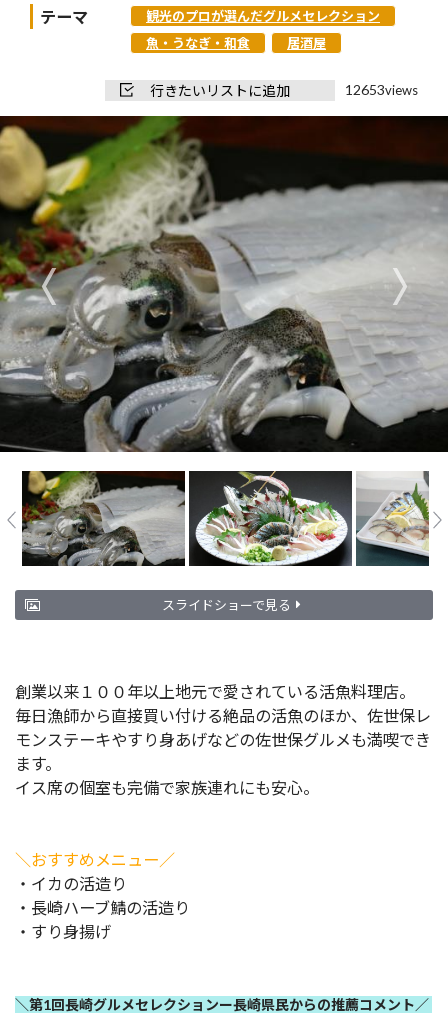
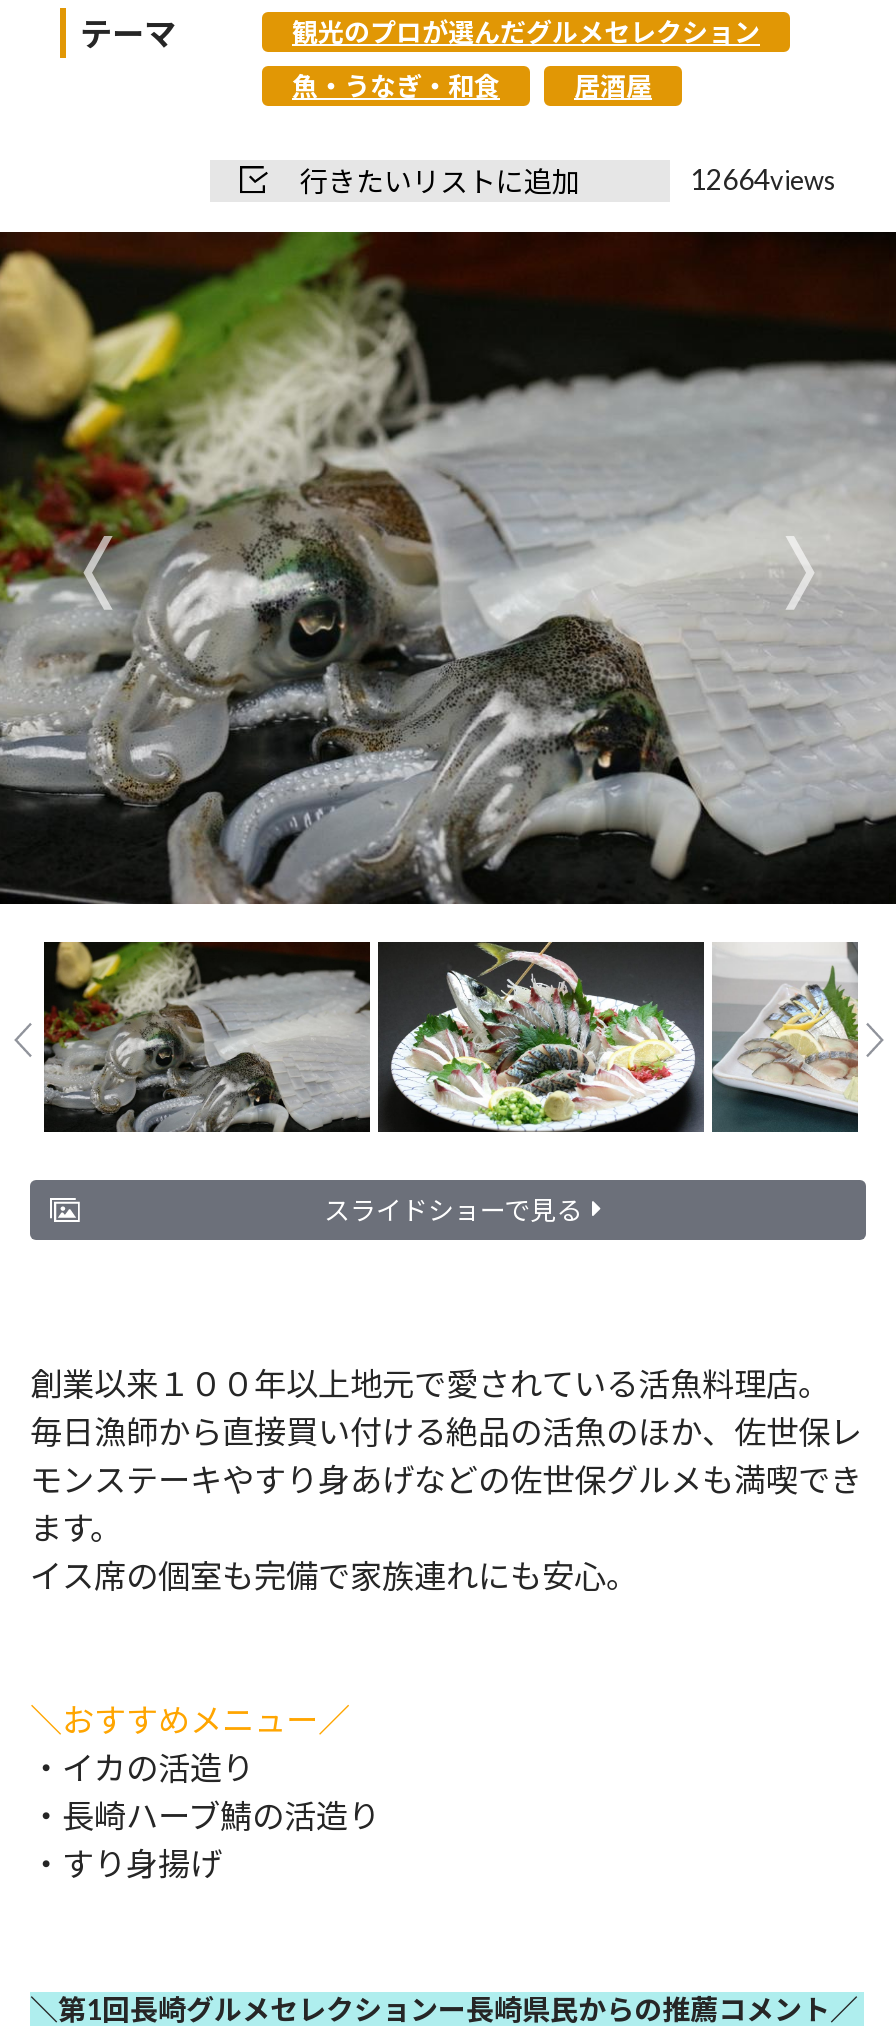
- 12653views
+ 12664views
